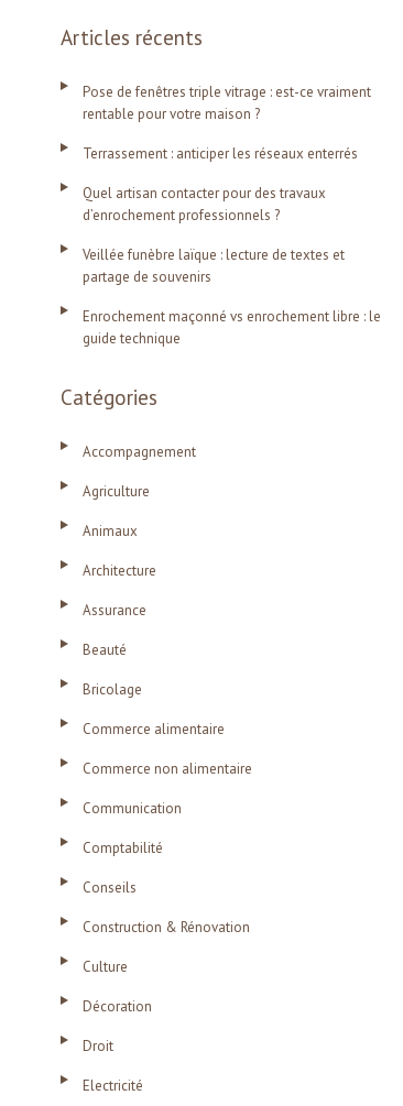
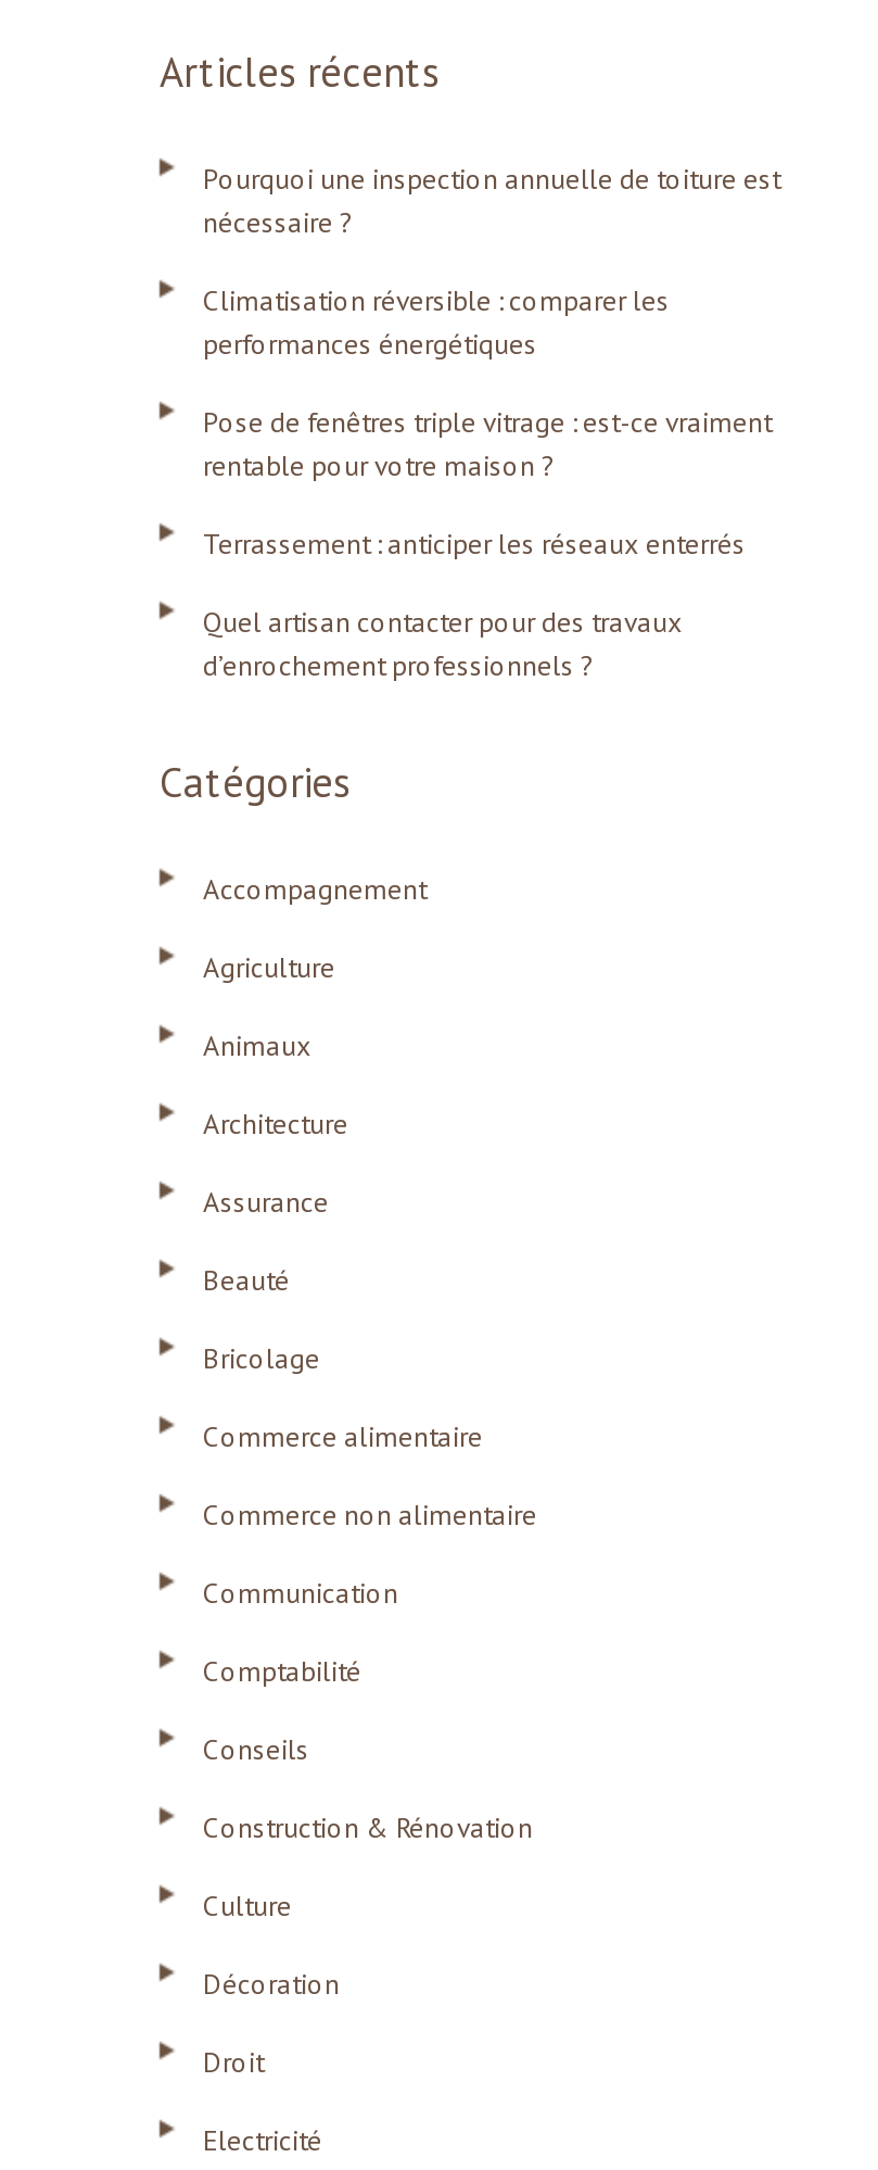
+ Pourquoi une inspection annuelle de toiture est
+ nécessaire ?
+ Climatisation réversible : comparer les
+ performances énergétiques

moved down: Pose de fenêtres triple vitrage : est-ce vraiment | rentable pour votre maison ? | Terrassement : anticiper les réseaux enterrés | Quel artisan contacter pour des travaux | d’enrochement professionnels ?

- Veillée funèbre laïque : lecture de textes et
- partage de souvenirs
- Enrochement maçonné vs enrochement libre : le
- guide technique
